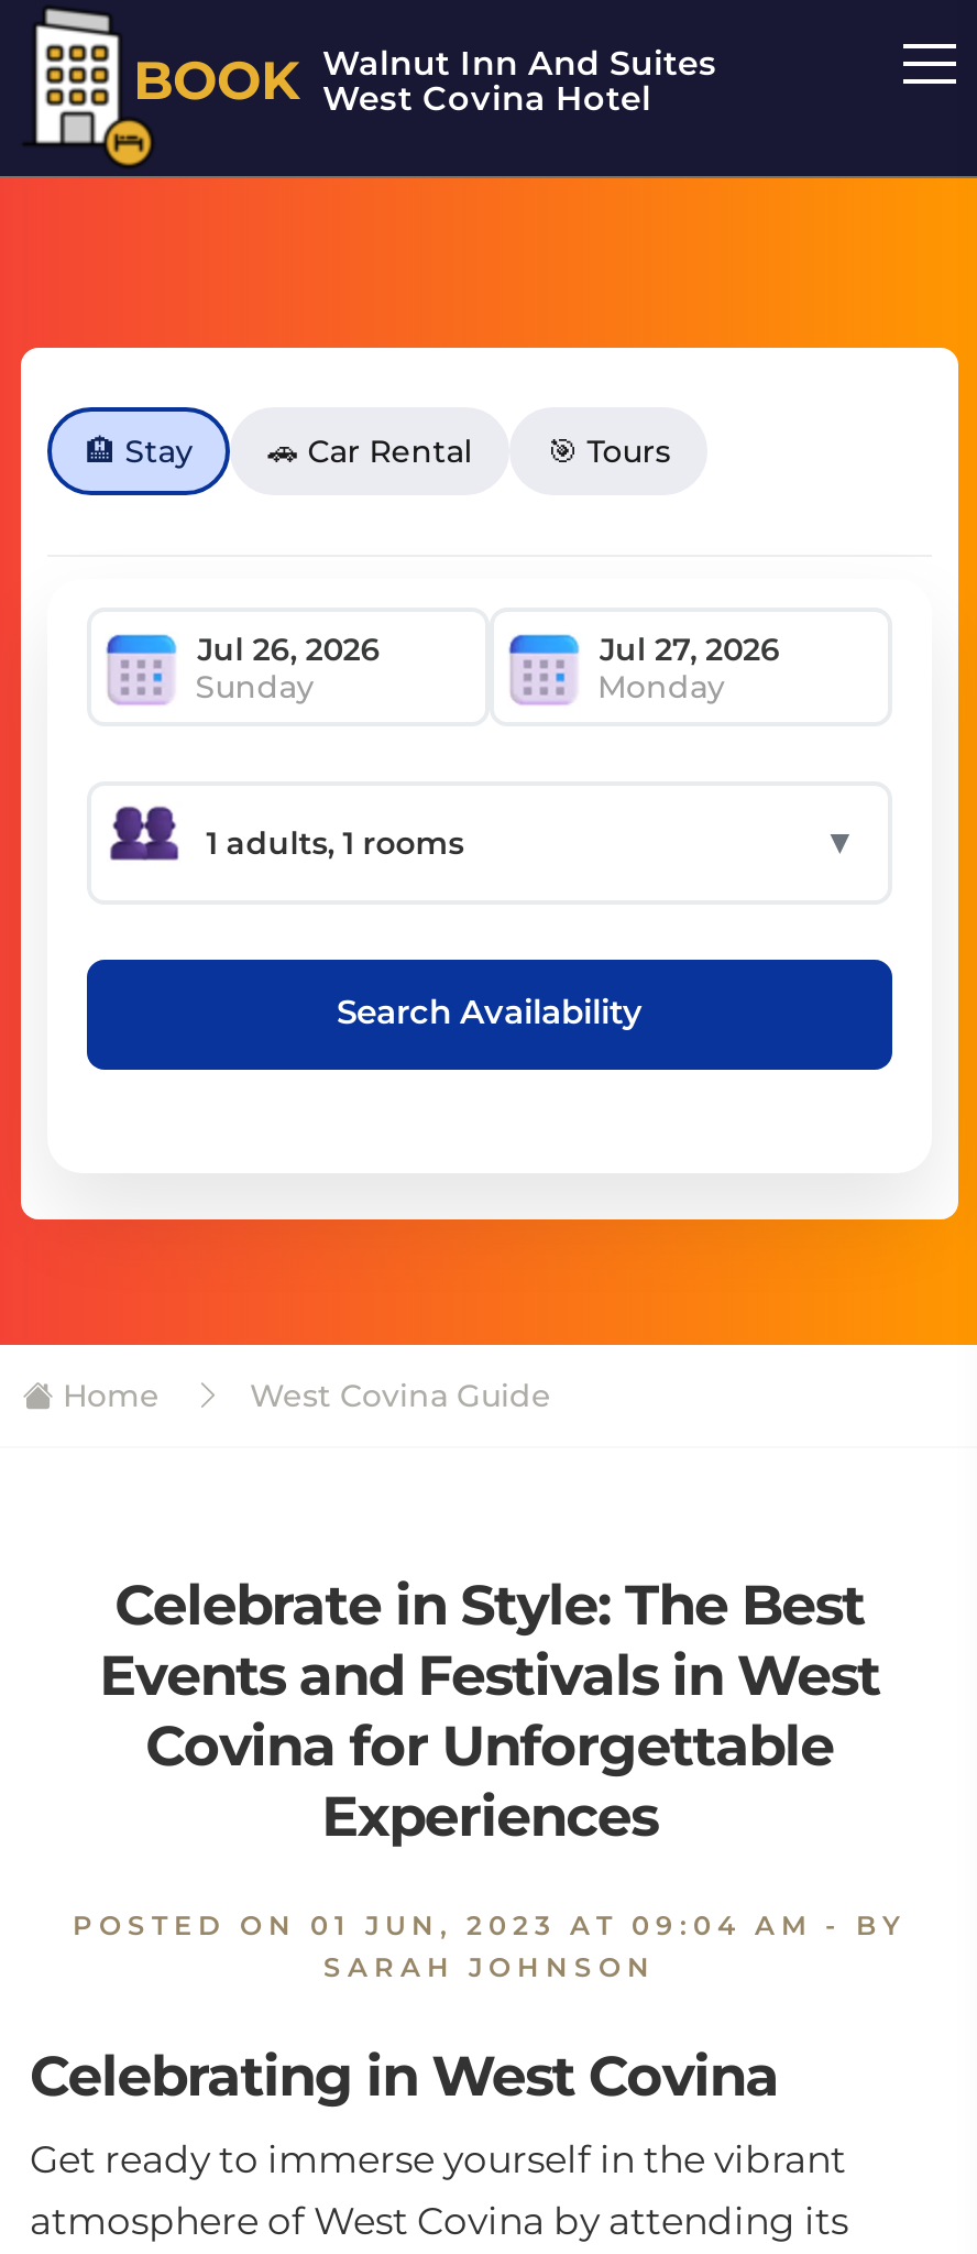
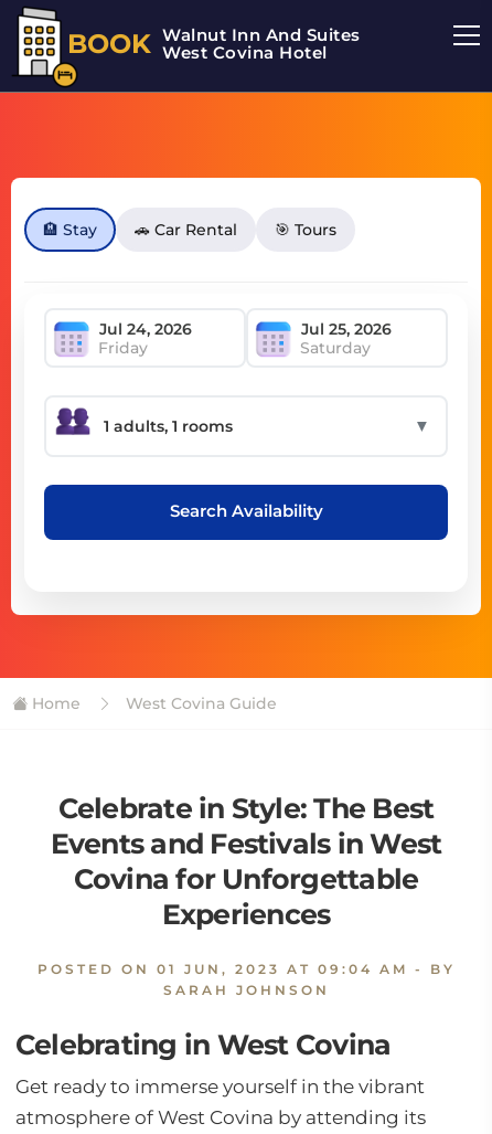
- Sunday
- Monday
+ Friday
+ Saturday
